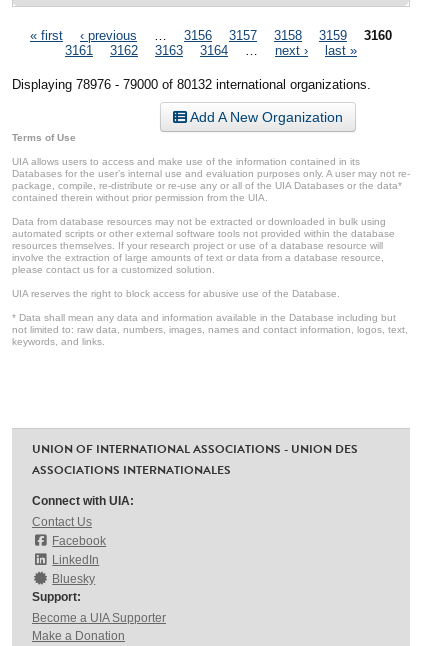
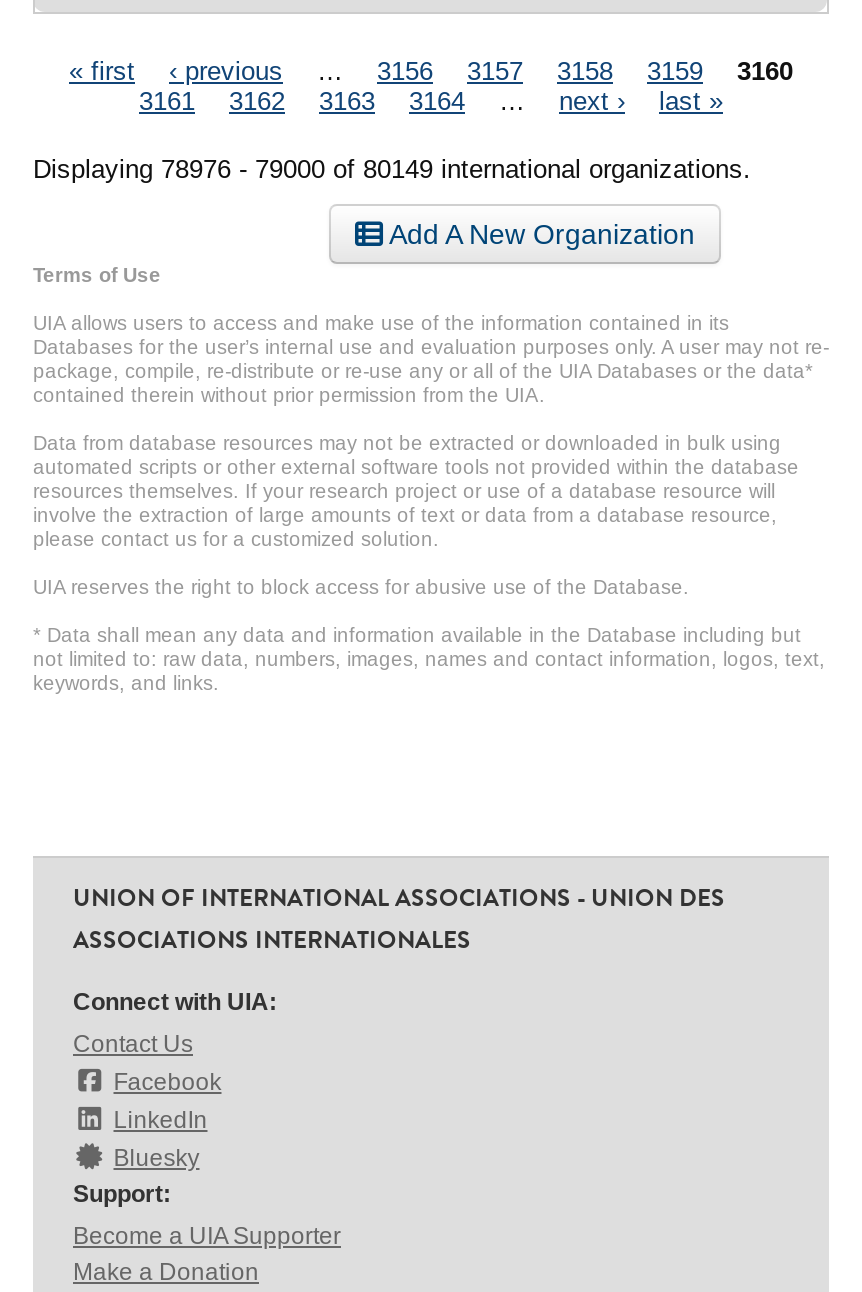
- Displaying 78976 - 79000 of 80132 international organizations.
+ Displaying 78976 - 79000 of 80149 international organizations.
